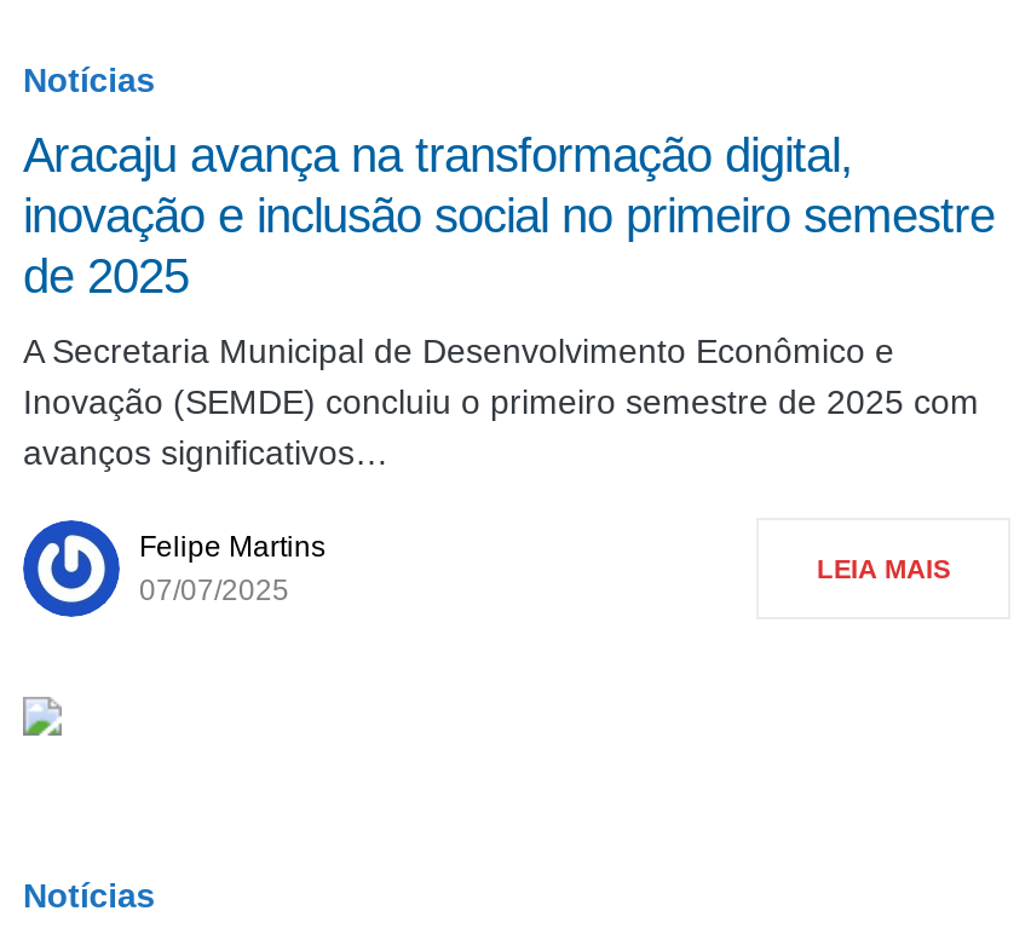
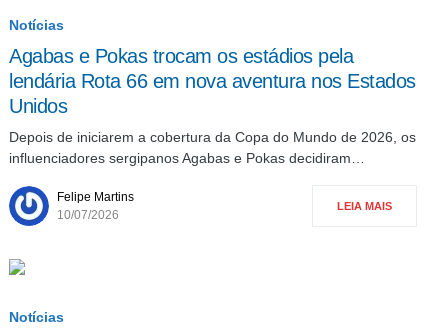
- Aracaju avança na transformação digital,
- inovação e inclusão social no primeiro semestre
- de 2025
+ Agabas e Pokas trocam os estádios pela
+ lendária Rota 66 em nova aventura nos Estados
+ Unidos

- A Secretaria Municipal de Desenvolvimento Econômico e
- Inovação (SEMDE) concluiu o primeiro semestre de 2025 com
- avanços significativos…
+ Depois de iniciarem a cobertura da Copa do Mundo de 2026, os
+ influenciadores sergipanos Agabas e Pokas decidiram…

- 07/07/2025
+ 10/07/2026
